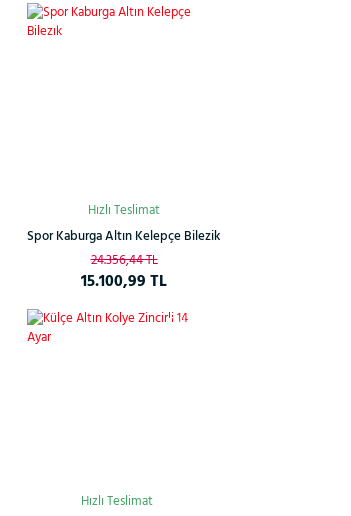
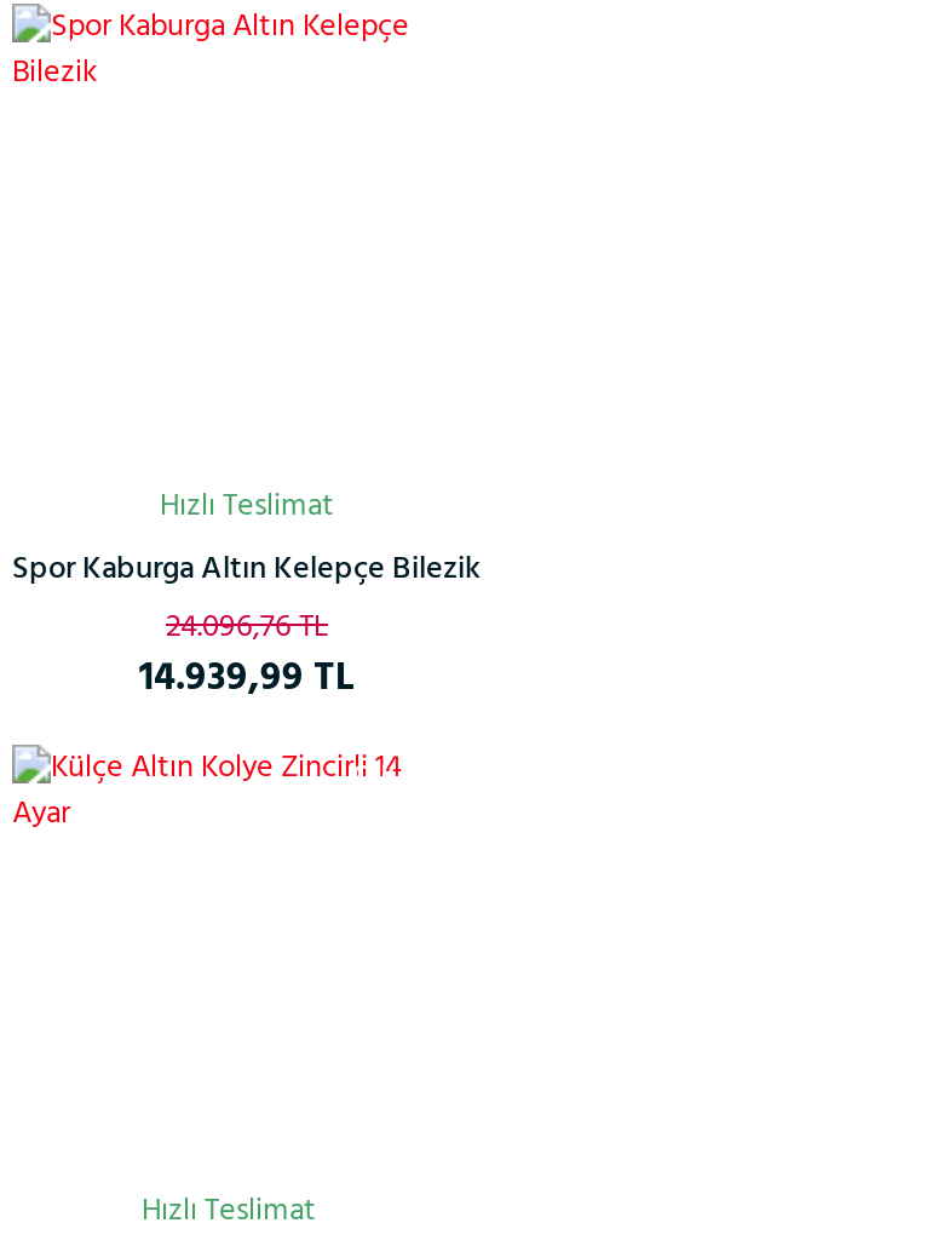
- 24.356,44 TL
+ 24.096,76 TL

- 15.100,99 TL
+ 14.939,99 TL
